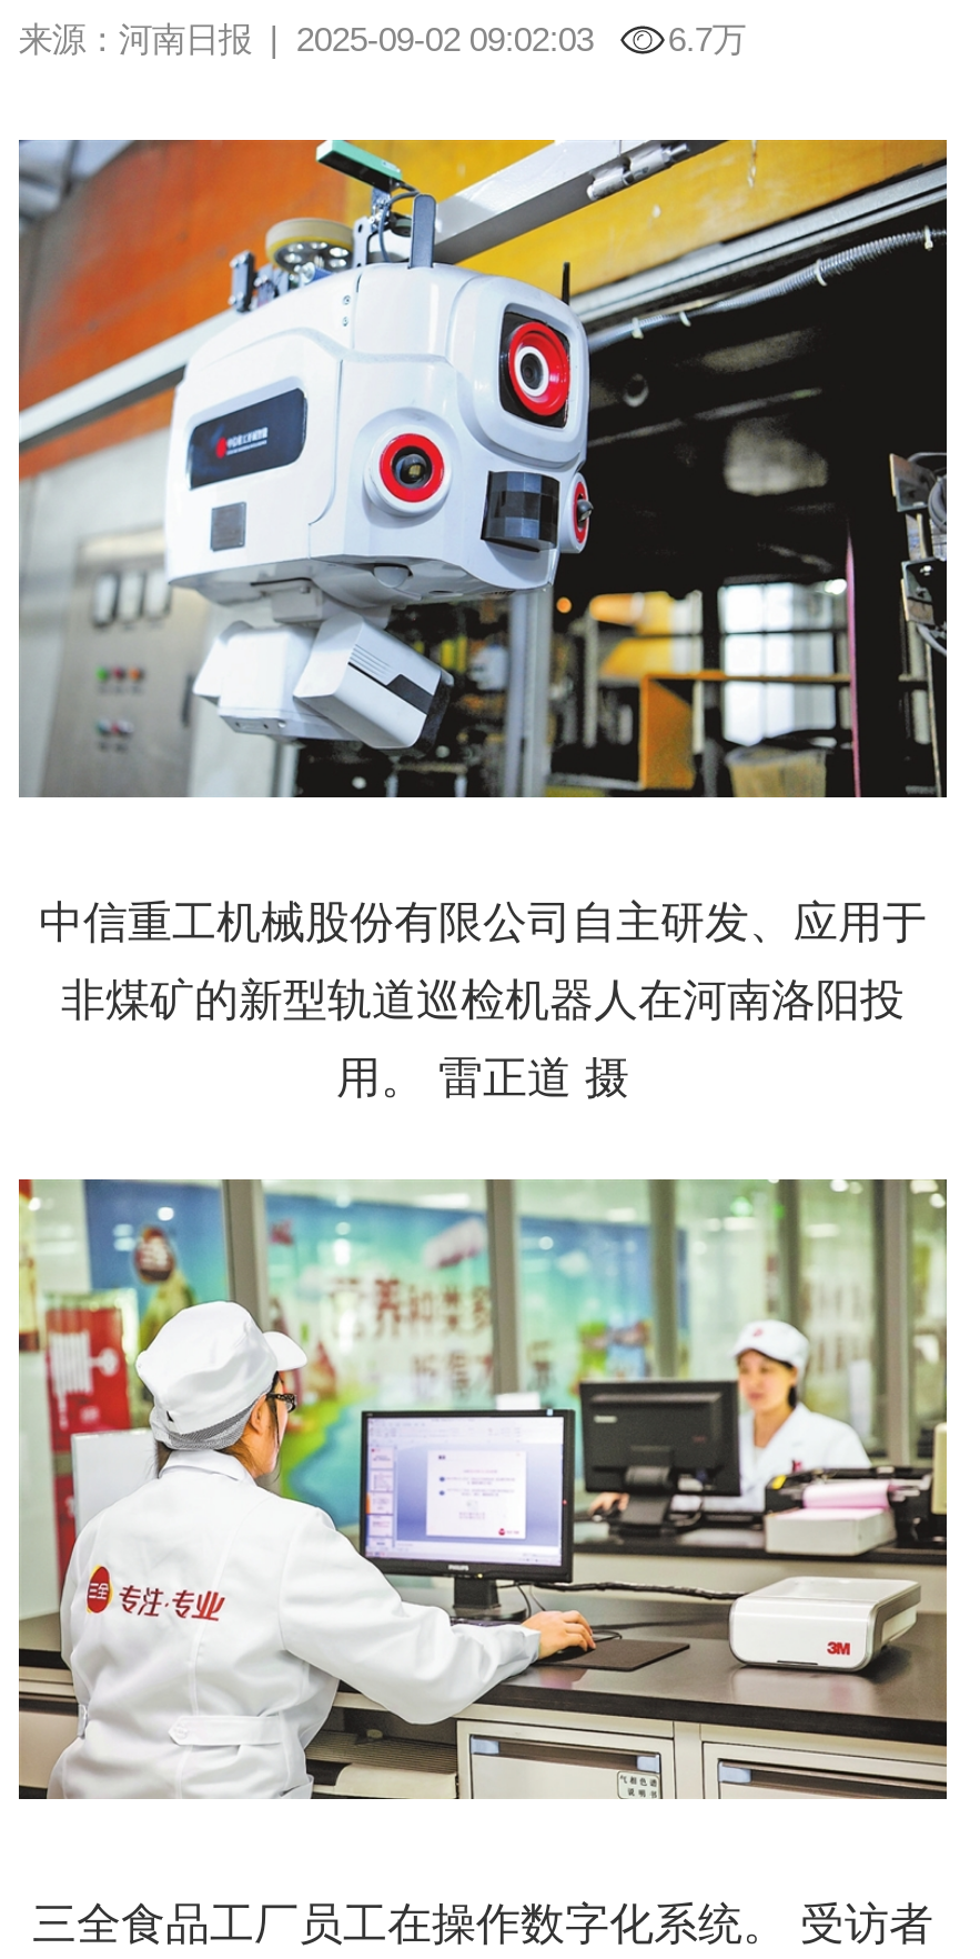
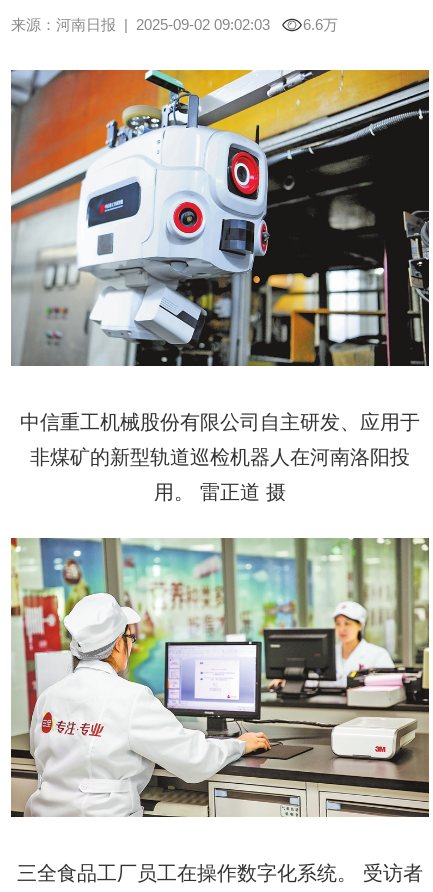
- 6.7万
+ 6.6万
